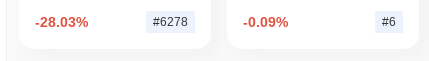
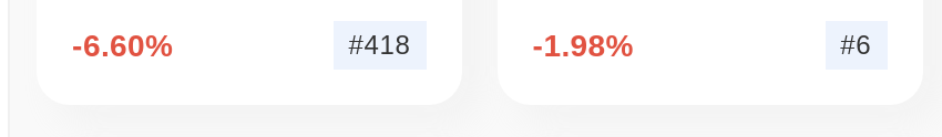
- -28.03%
- #6278
+ -6.60%
+ #418

- -0.09%
+ -1.98%
